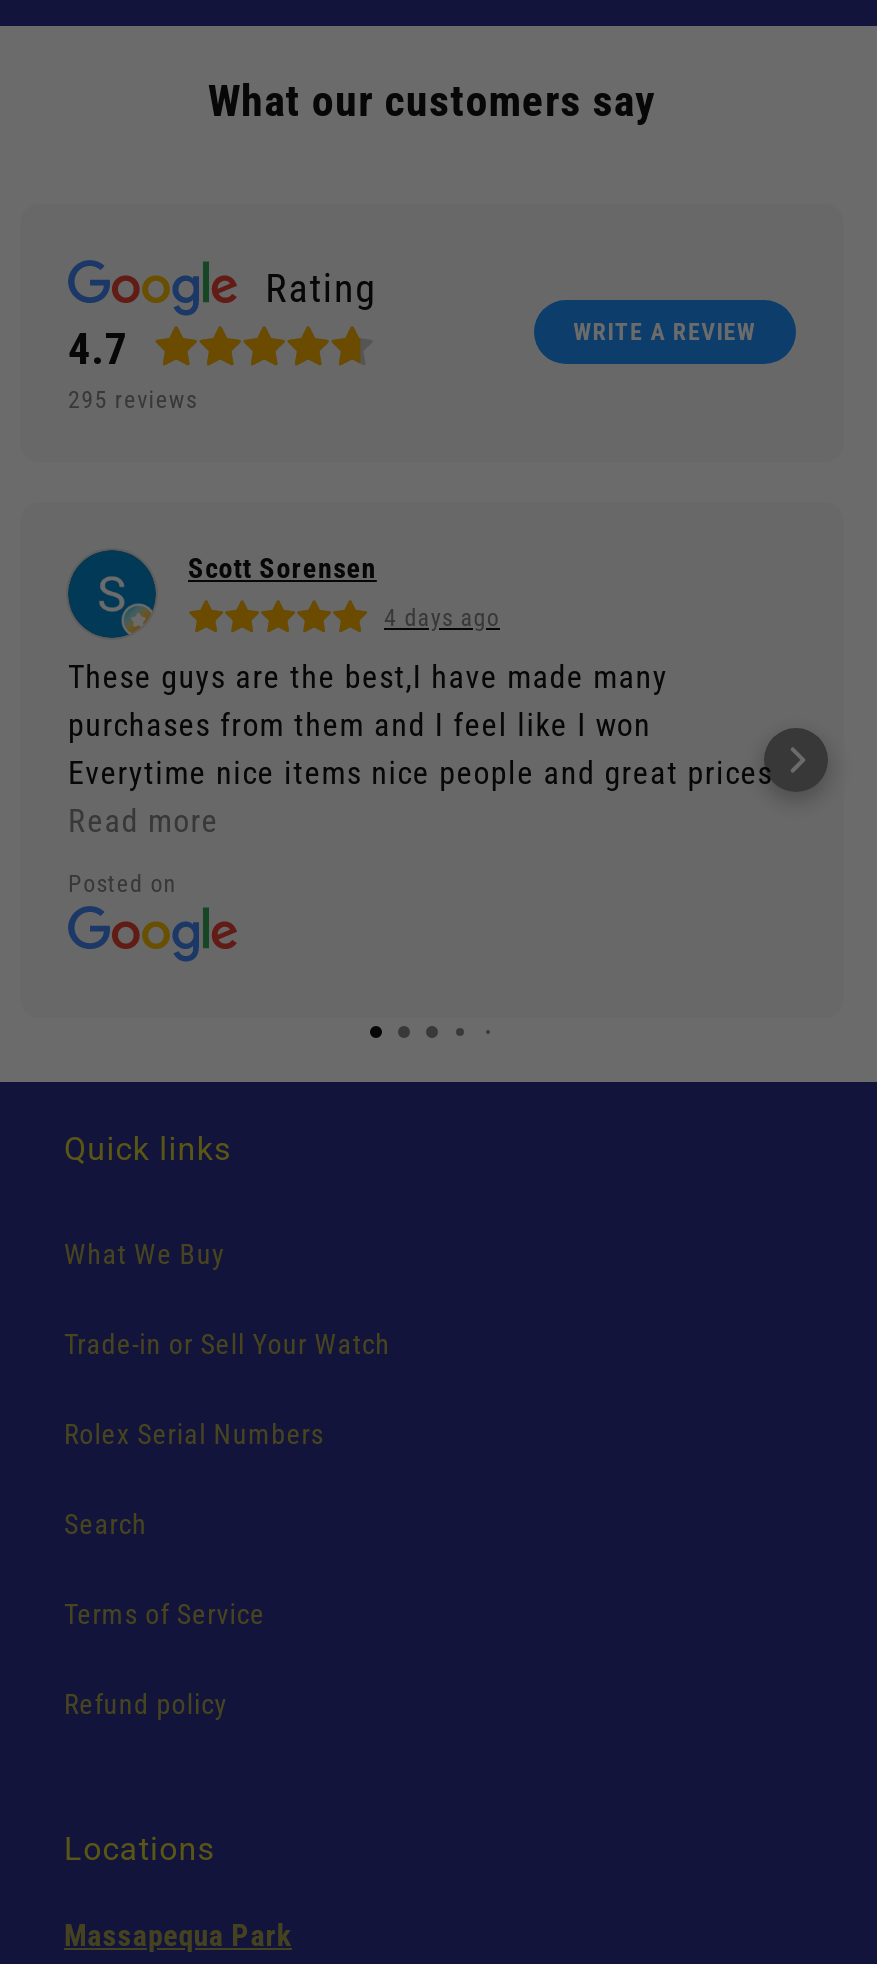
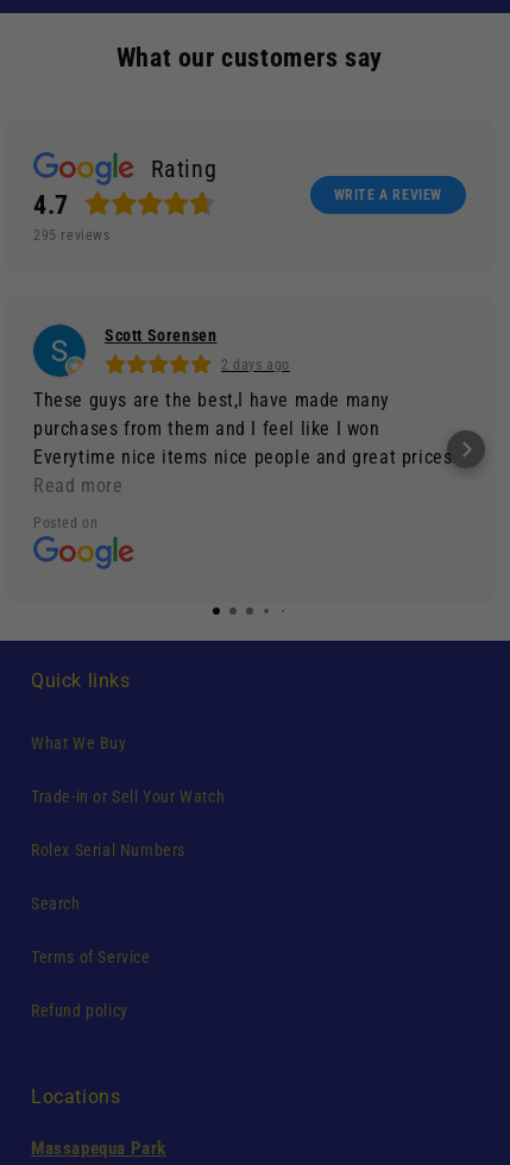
- 4 days ago
+ 2 days ago
